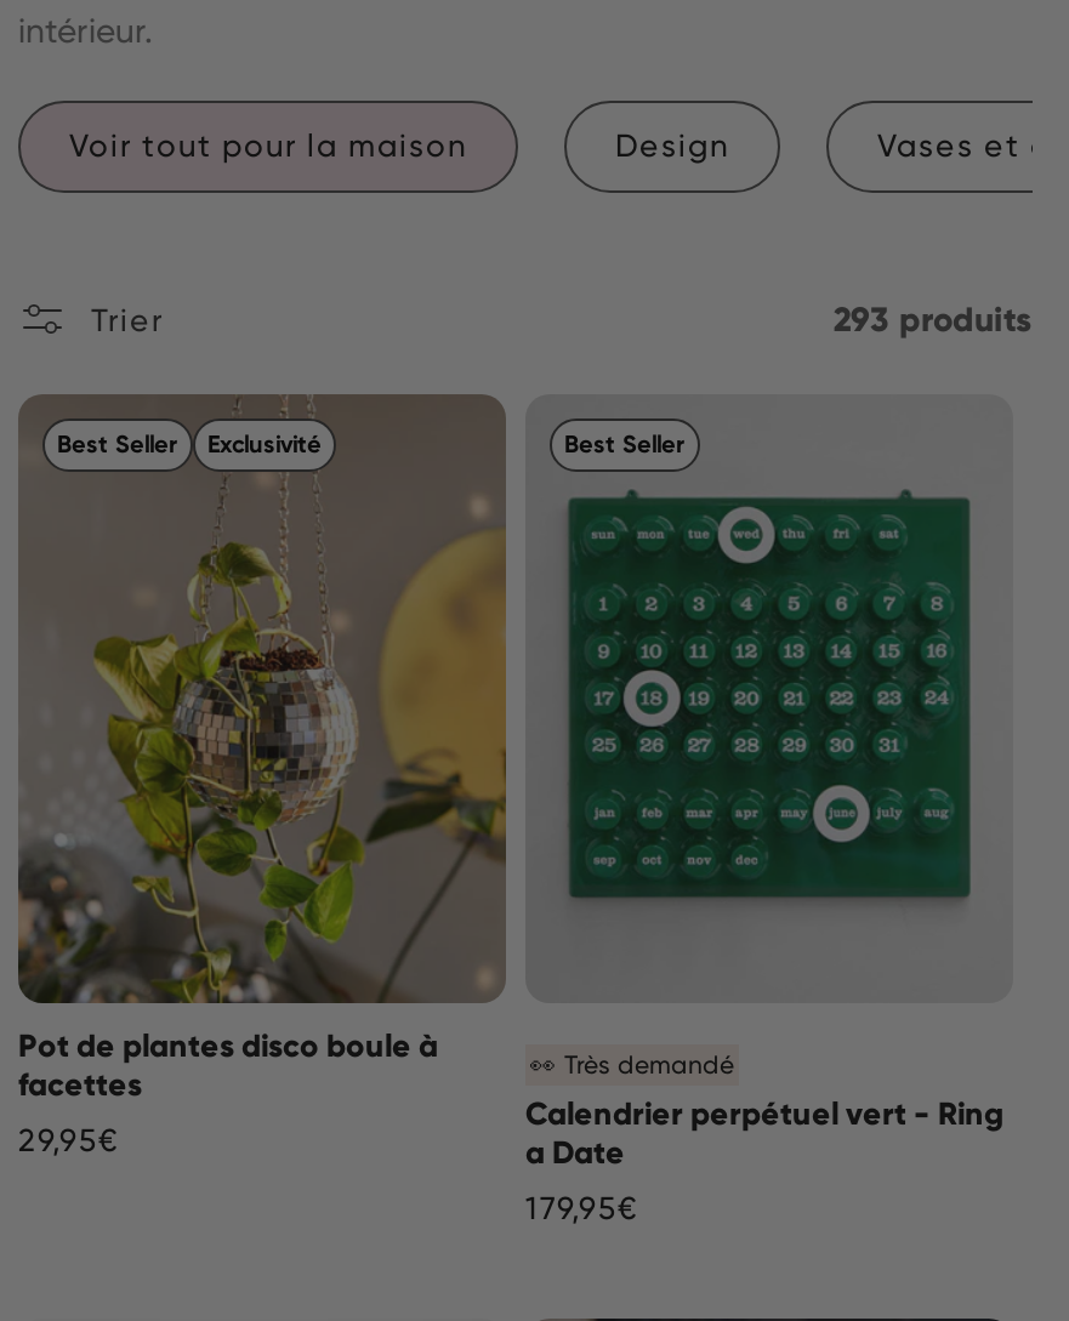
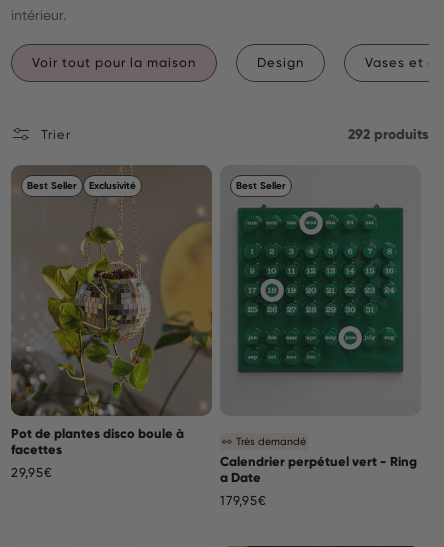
- 293 produits
+ 292 produits
